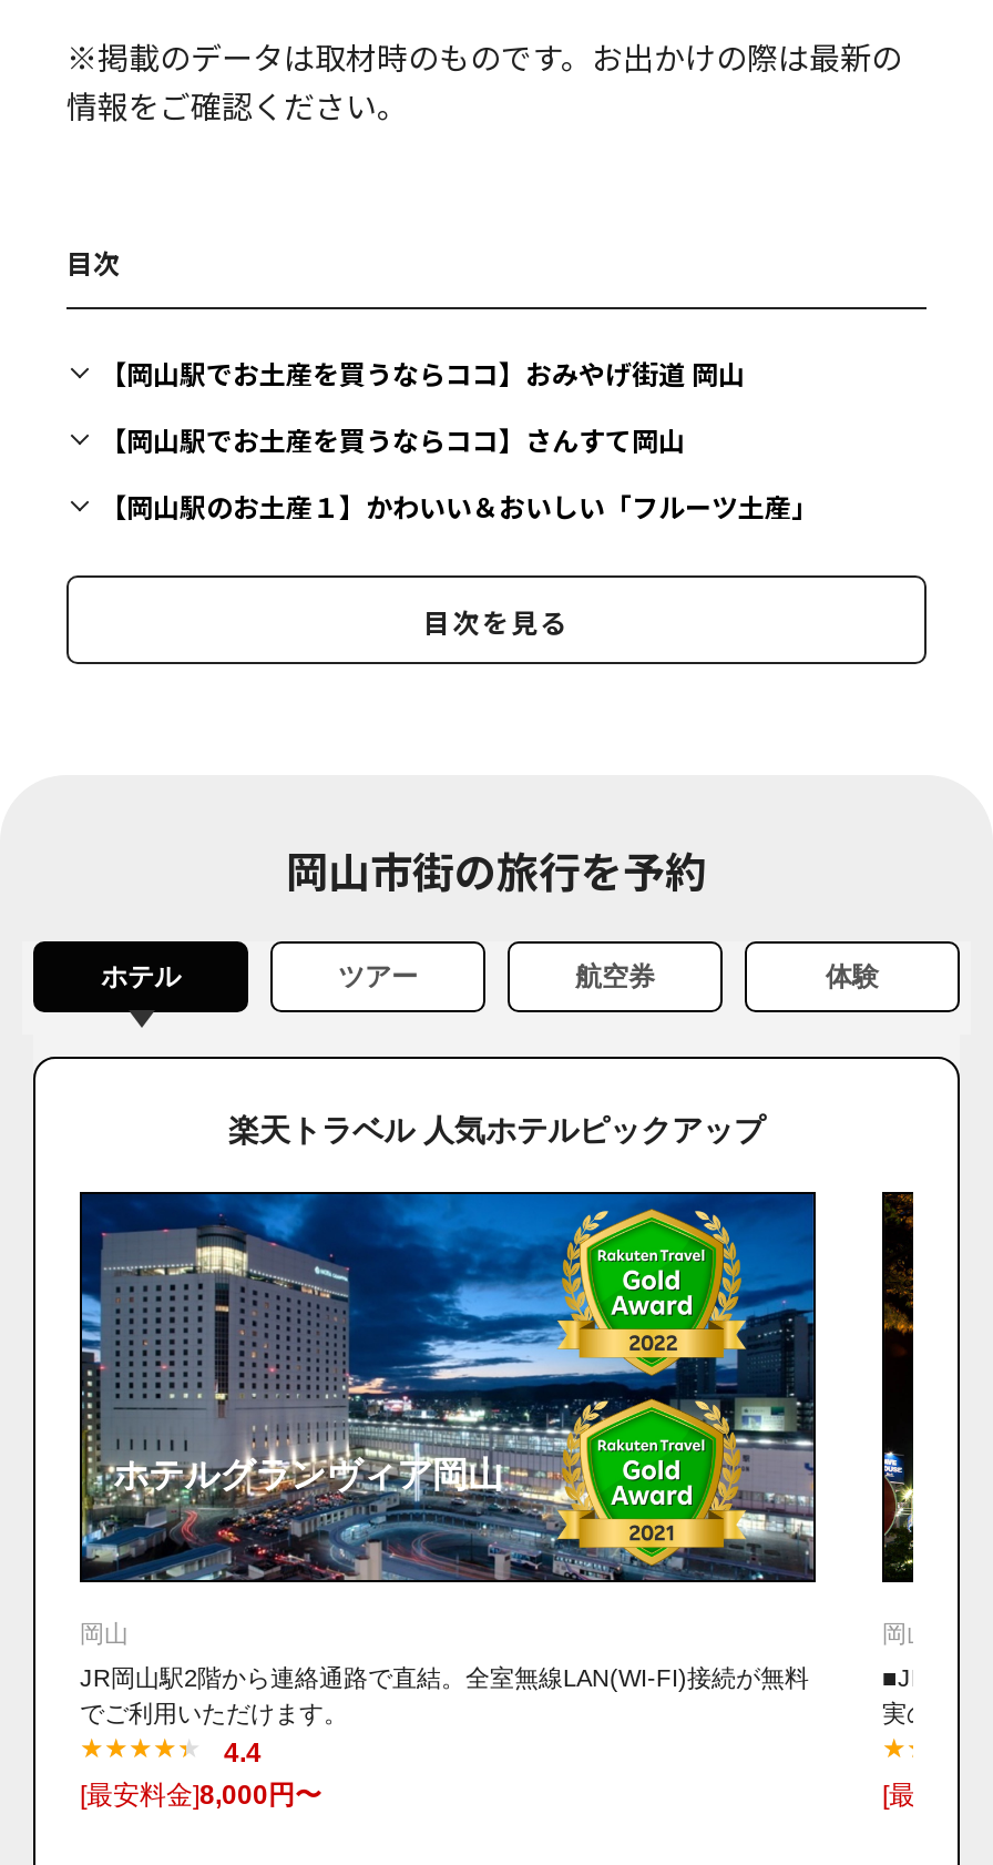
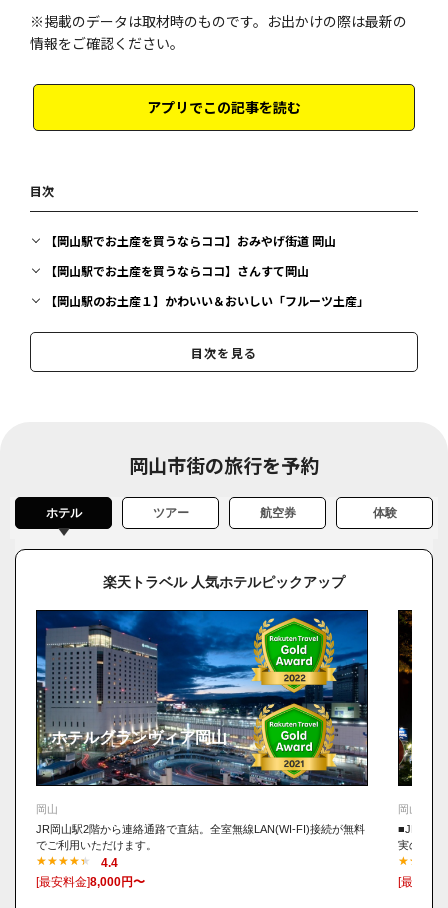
+ アプリでこの記事を読む
